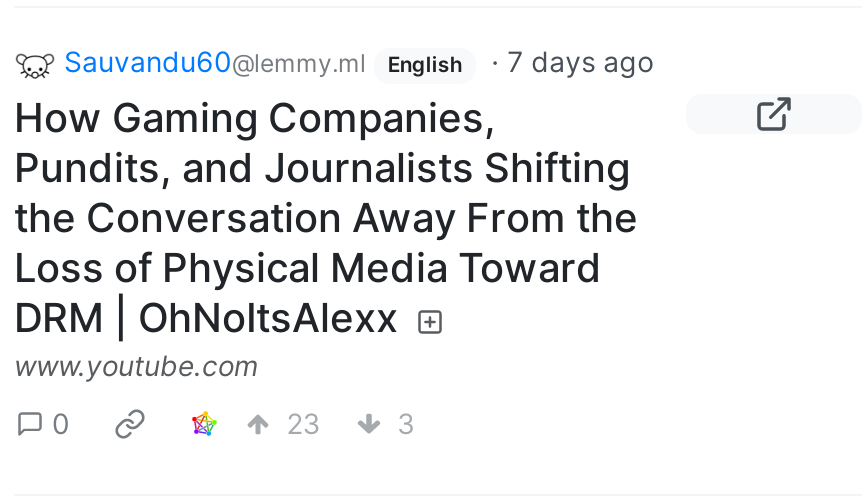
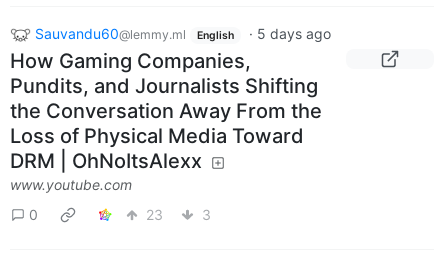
- Sauvandu60@lemmy.ml English · 7 days ago
+ Sauvandu60@lemmy.ml English · 5 days ago
